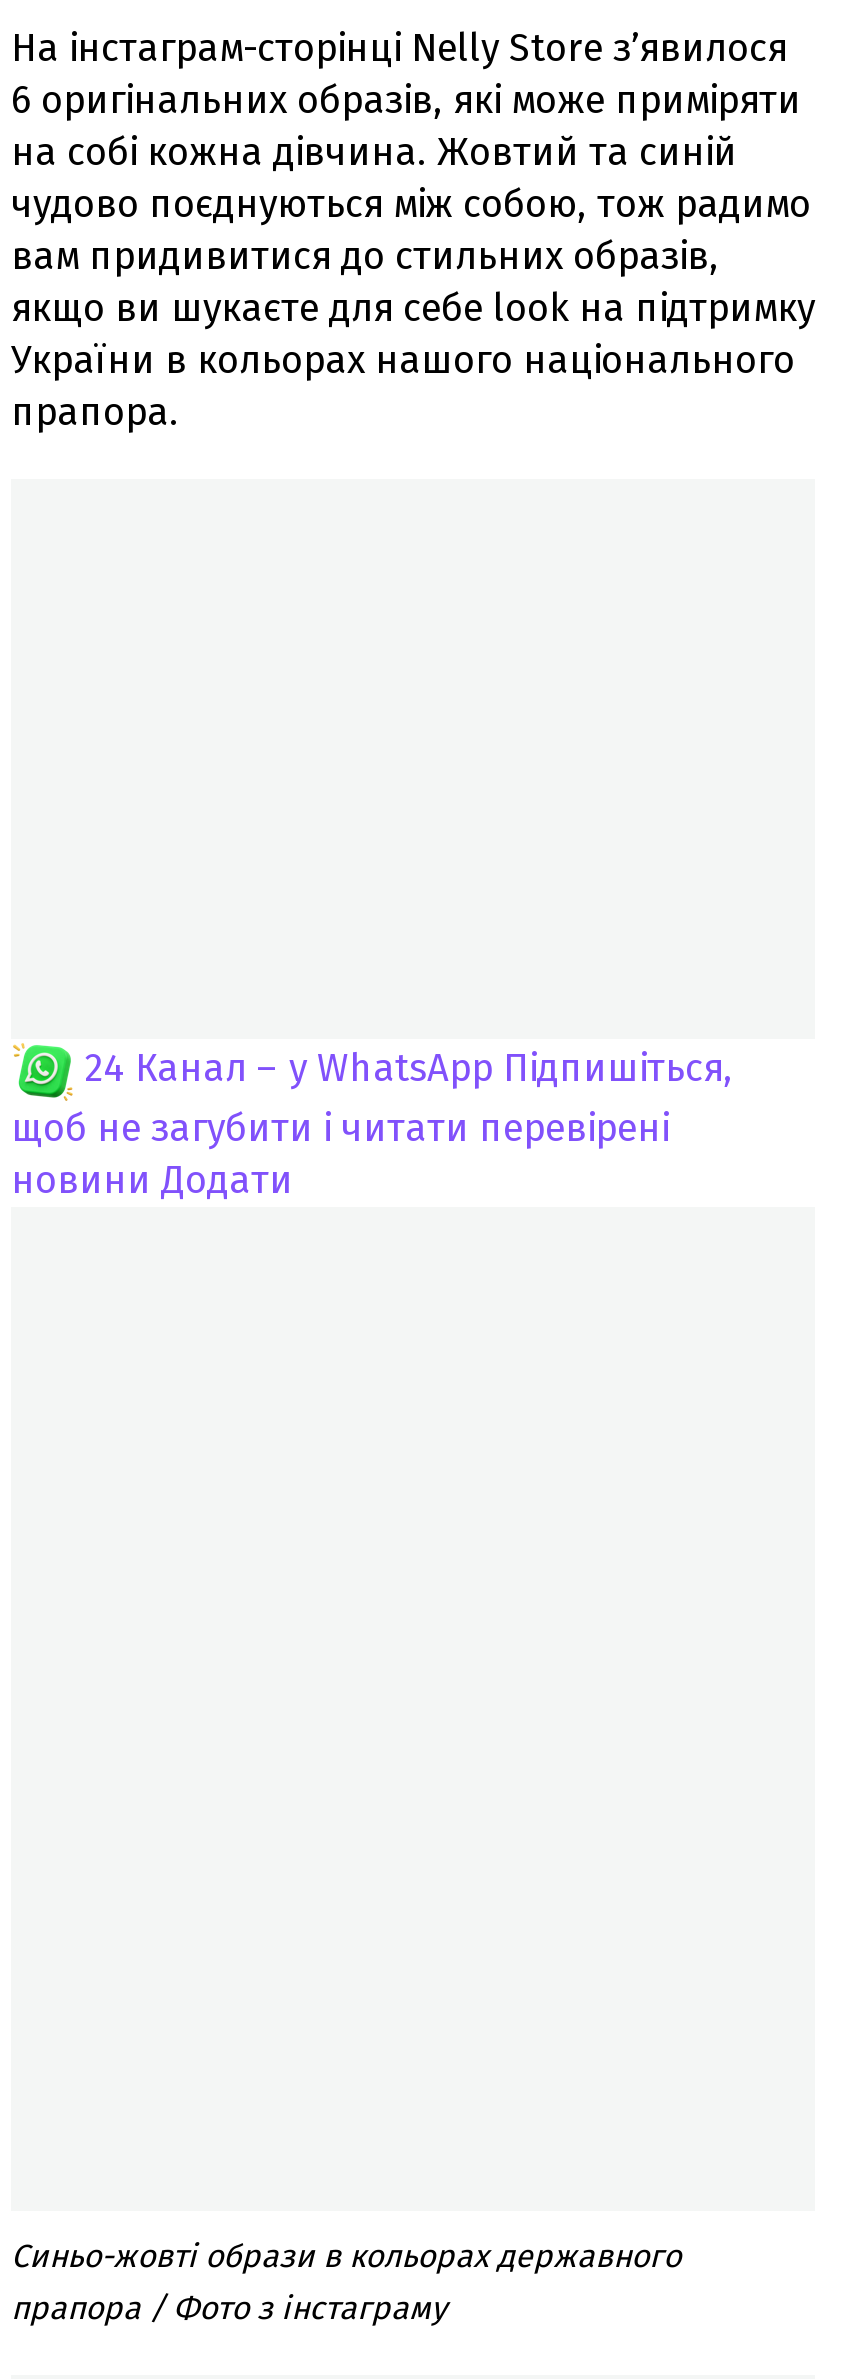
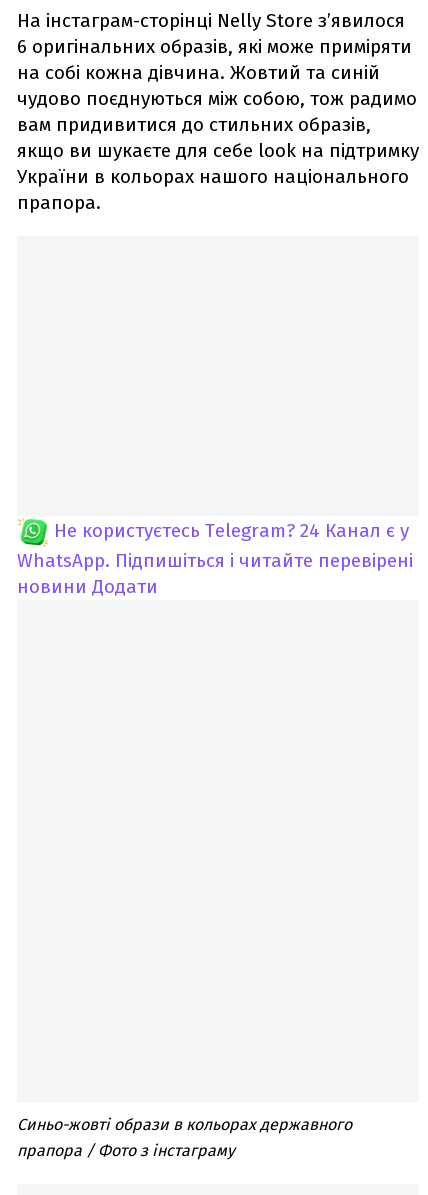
- 24 Канал – у WhatsApp Підпишіться,
- щоб не загубити і читати перевірені
+ Не користуєтесь Telegram? 24 Канал є у
+ WhatsApp. Підпишіться і читайте перевірені
